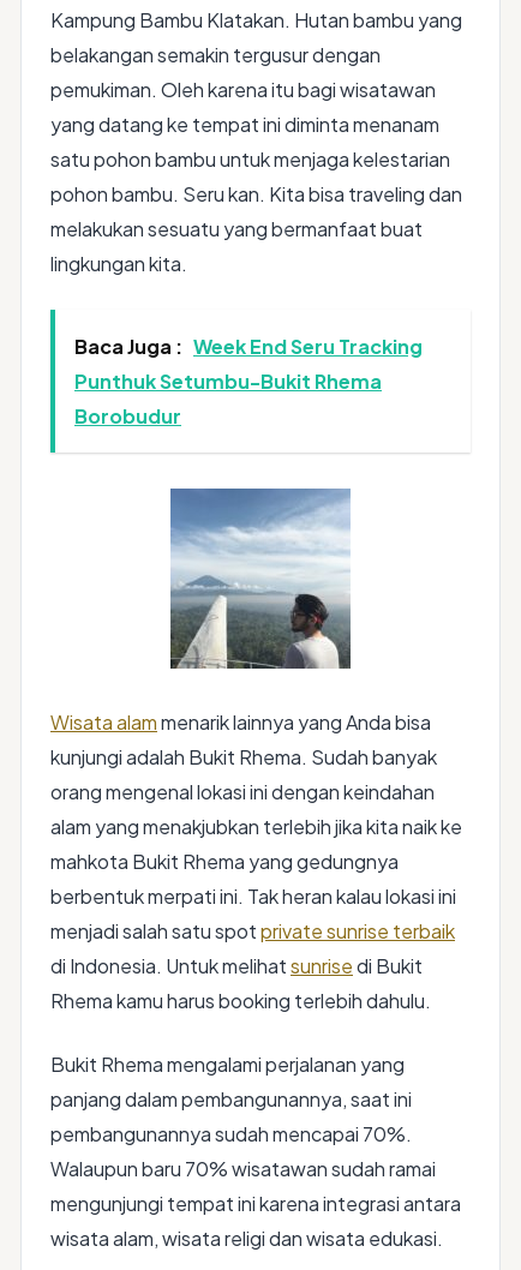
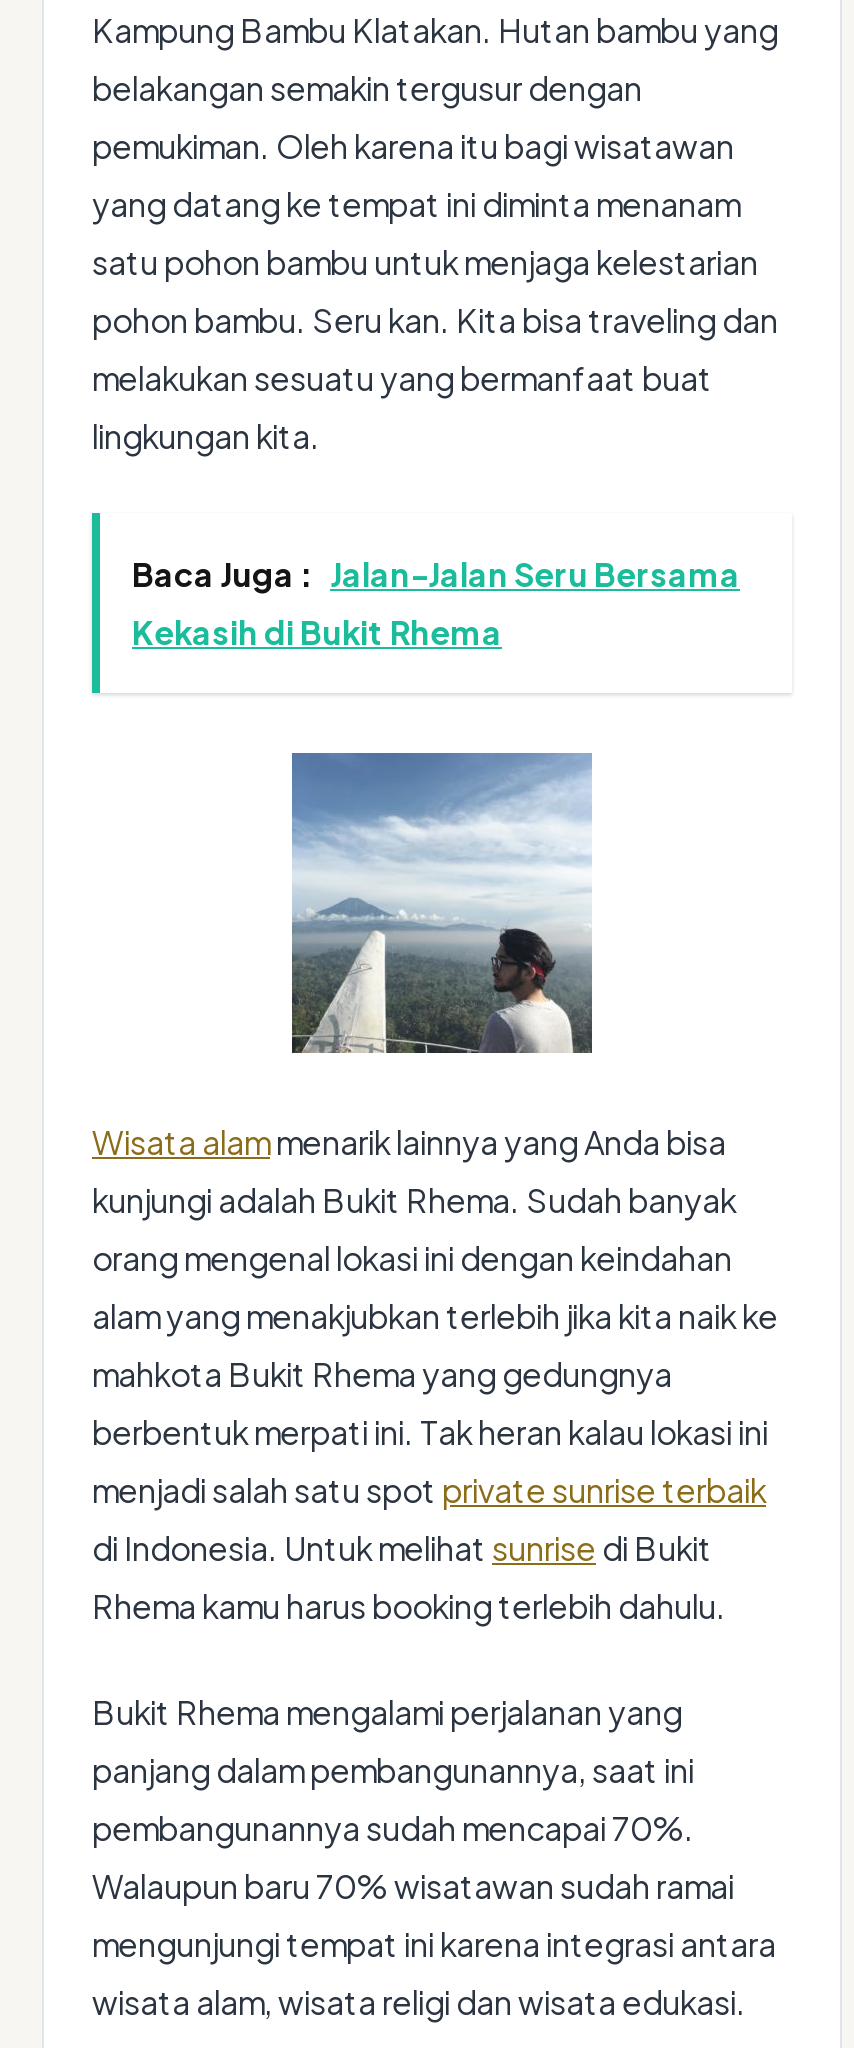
- Baca Juga : Week End Seru Tracking
- Punthuk Setumbu-Bukit Rhema
- Borobudur
+ Baca Juga : Jalan-Jalan Seru Bersama
+ Kekasih di Bukit Rhema
